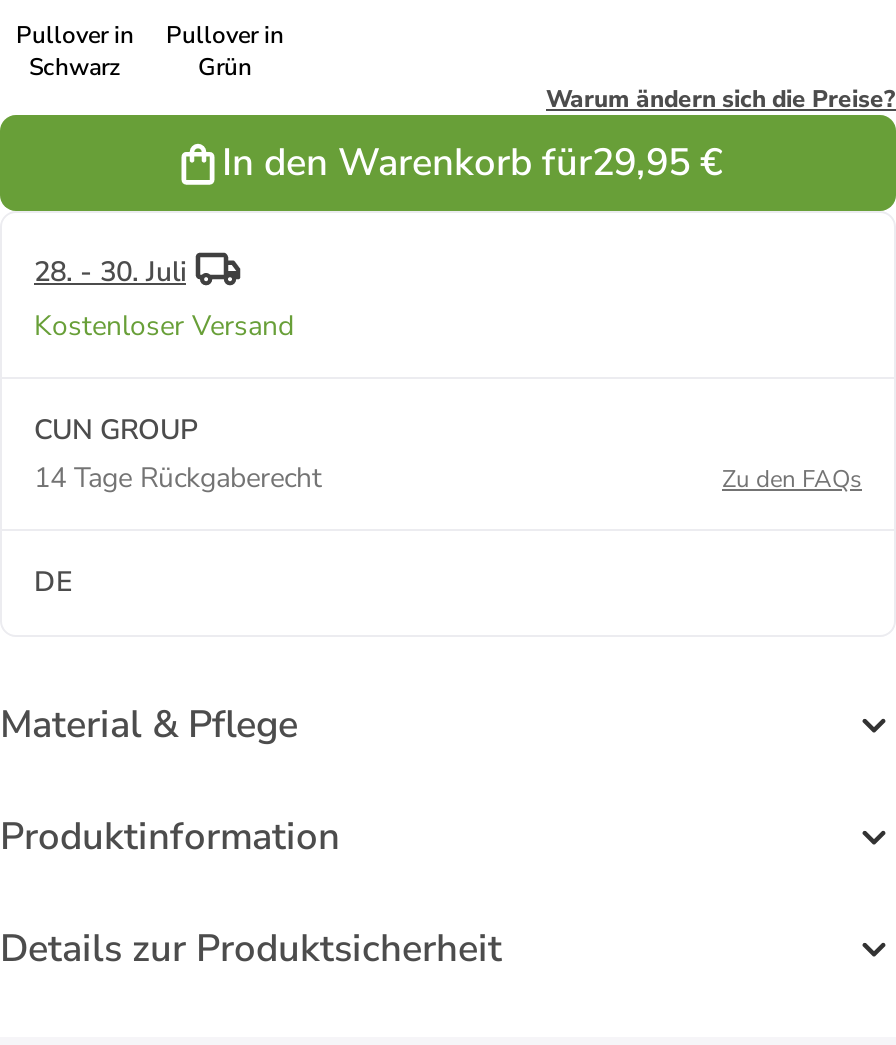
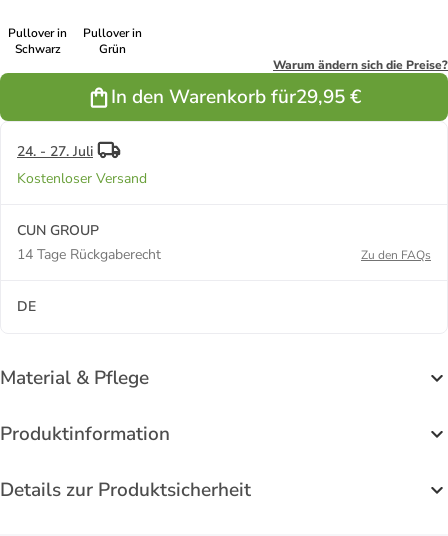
- 28. - 30. Juli
+ 24. - 27. Juli
